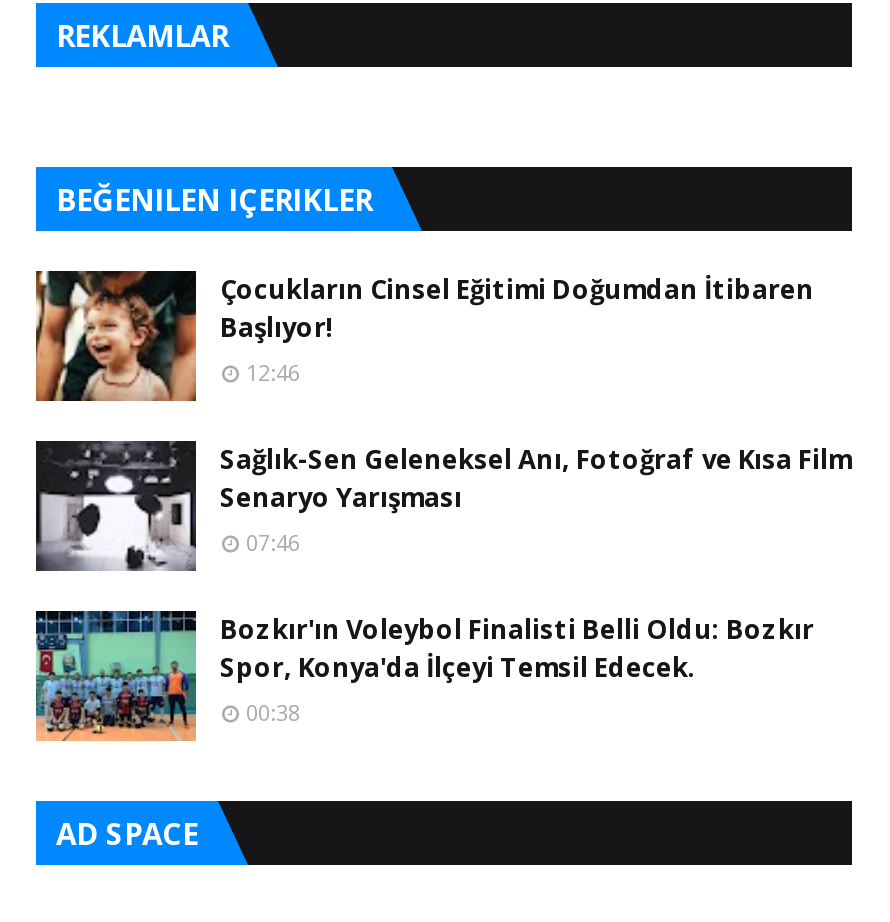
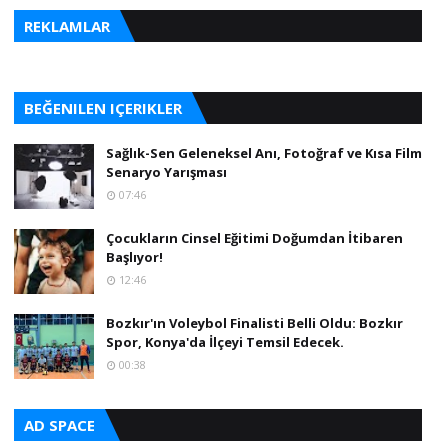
moved down: [image] | Çocukların Cinsel Eğitimi Doğumdan İtibaren | Başlıyor! | 12:46

moved up: [image] | Sağlık-Sen Geleneksel Anı, Fotoğraf ve Kısa Film | Senaryo Yarışması | 07:46
